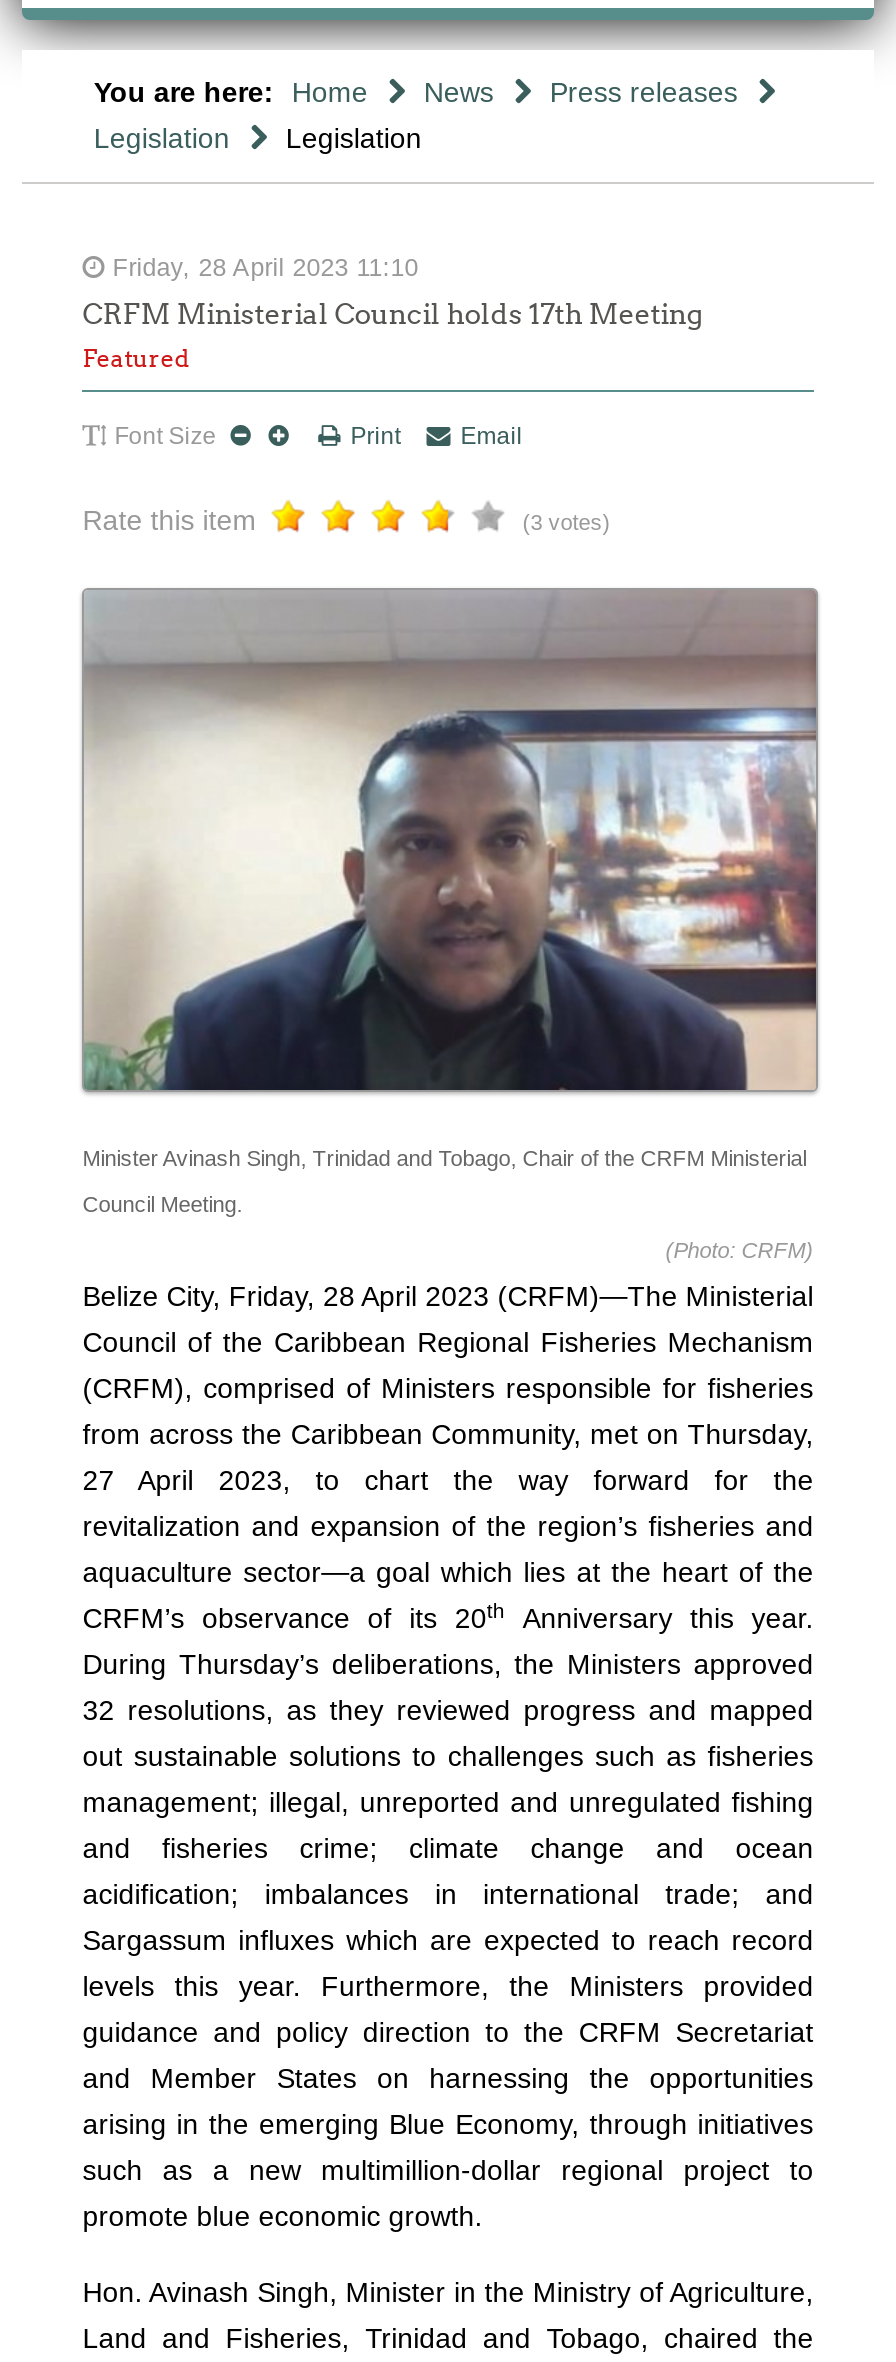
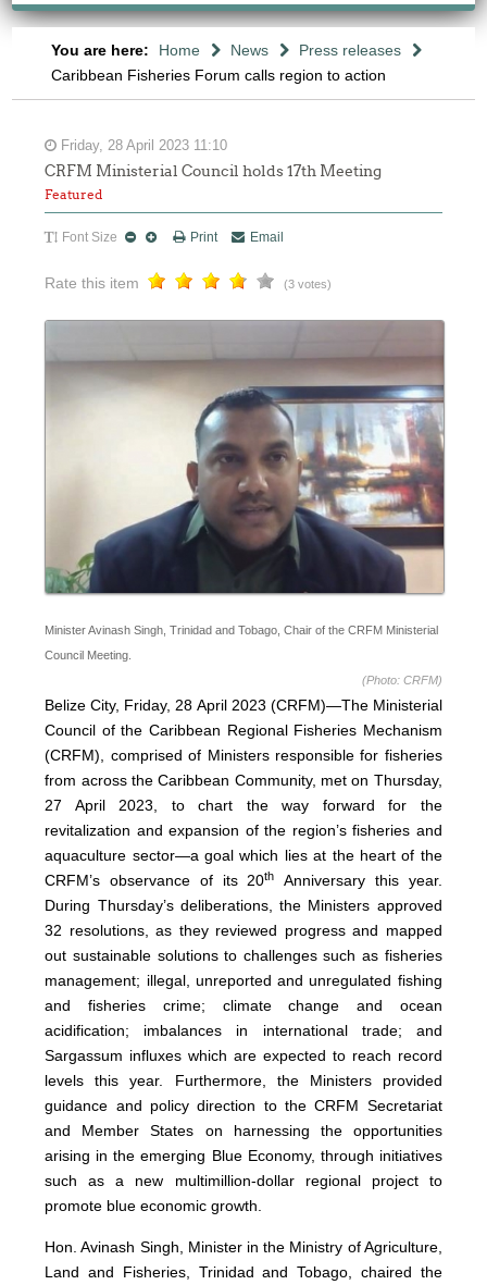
- Legislation
- Legislation
+ Caribbean Fisheries Forum calls region to action
